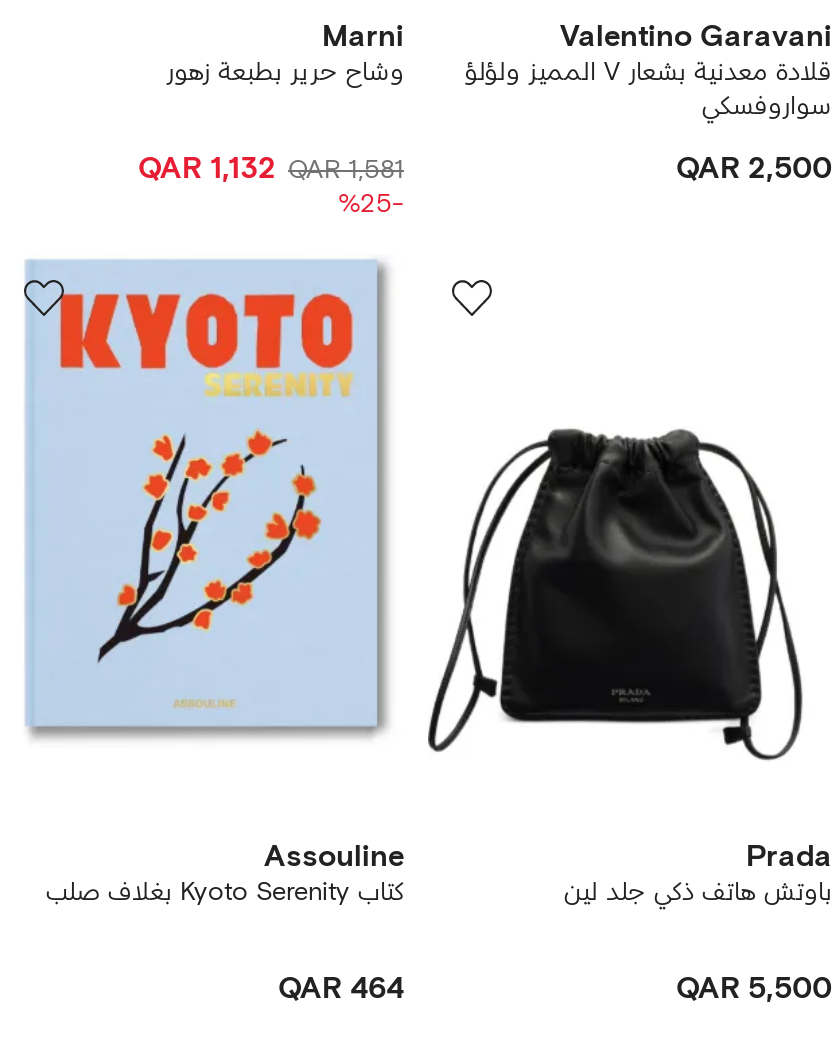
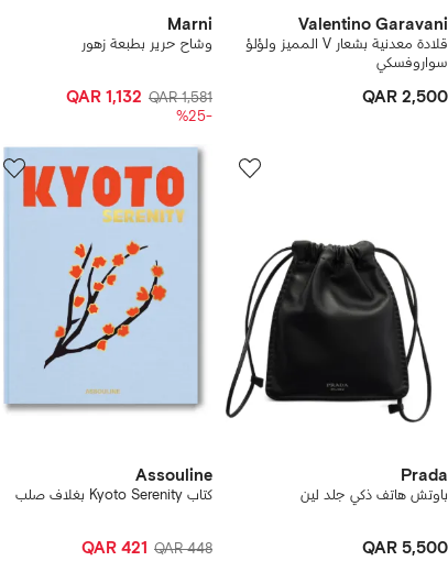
- QAR 464
+ QAR 448
+ QAR 421
